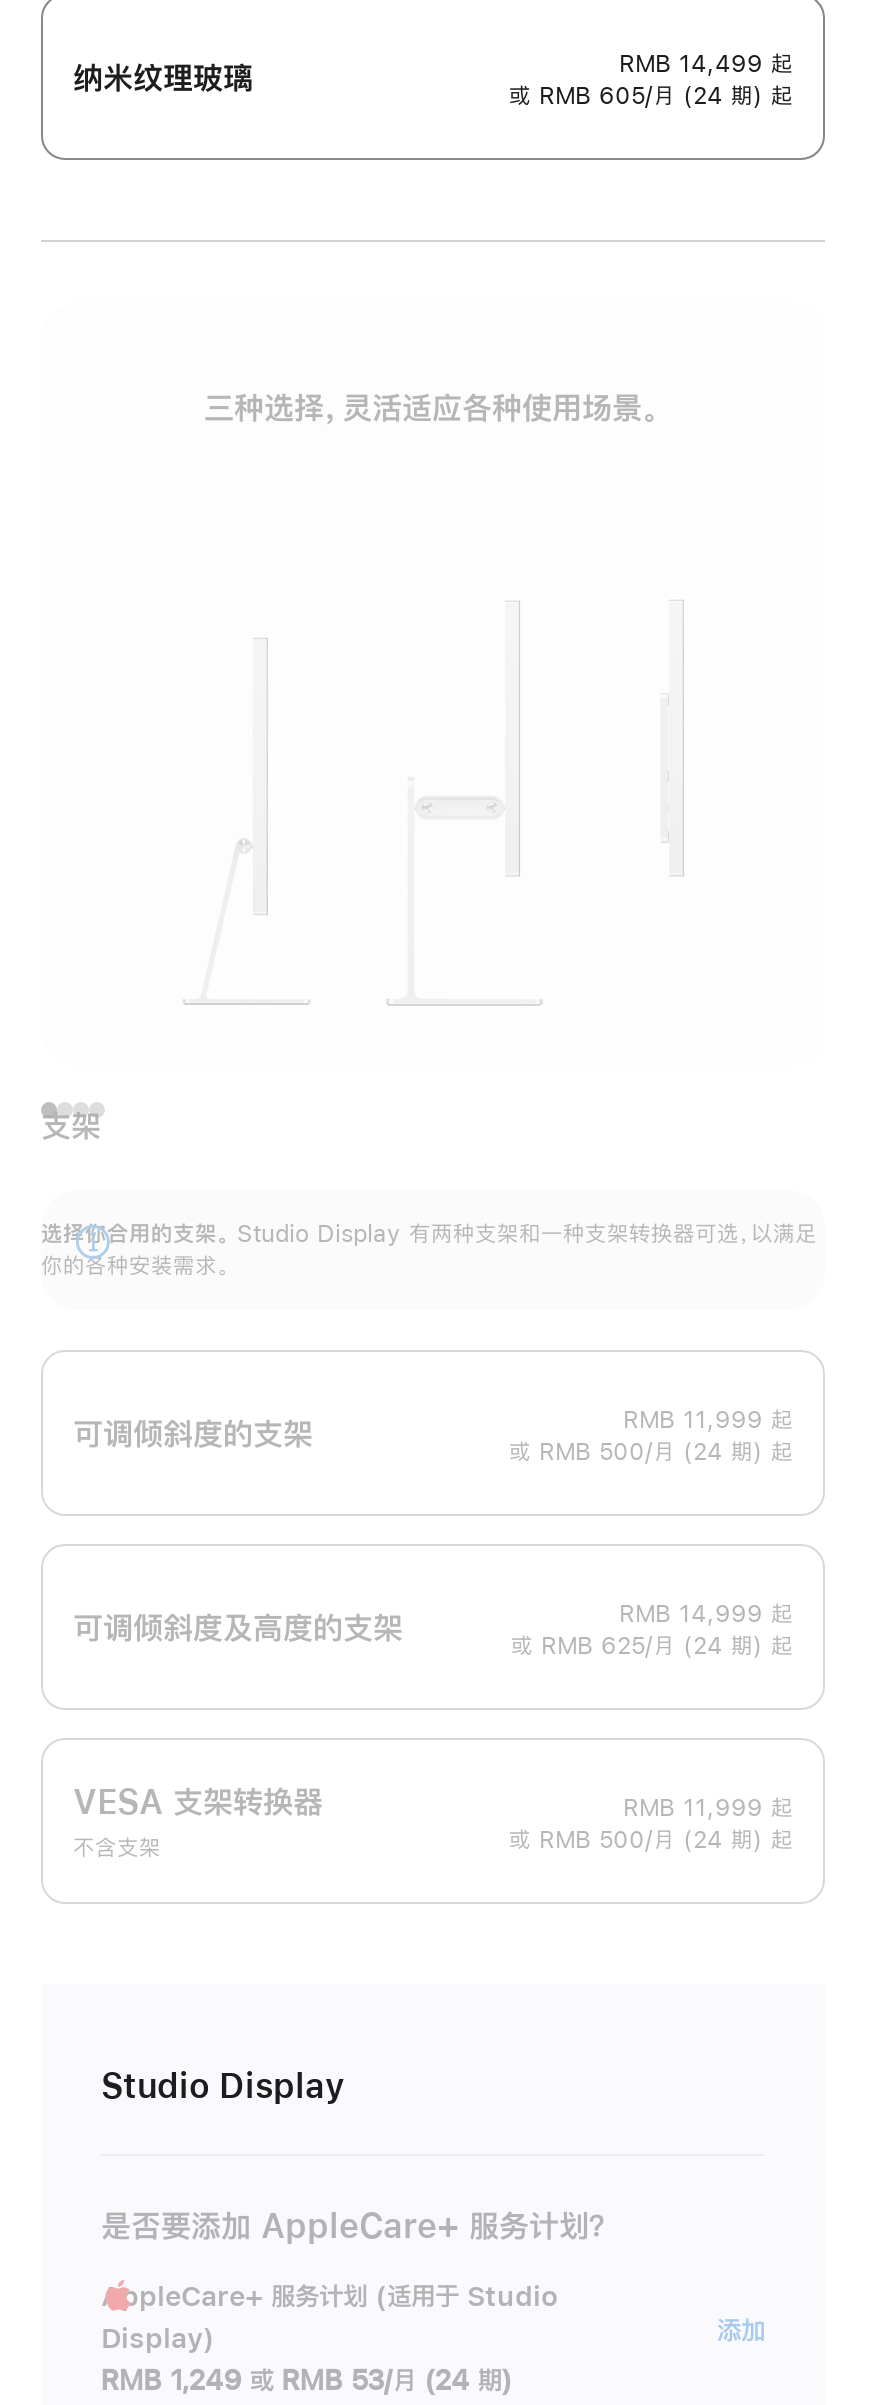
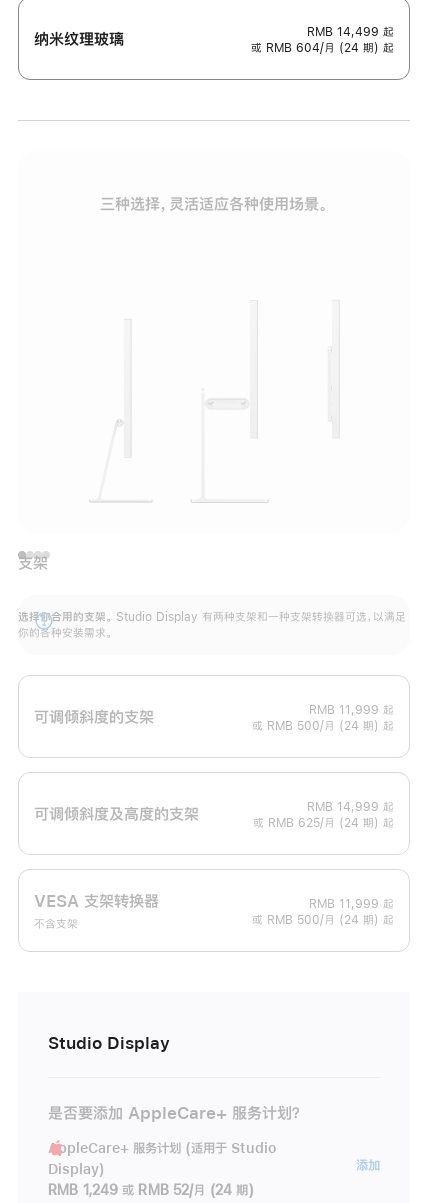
- 或 RMB 605/月 (24 期) 起
+ 或 RMB 604/月 (24 期) 起

- RMB 1,249 或 RMB 53/月 (24 期)
+ RMB 1,249 或 RMB 52/月 (24 期)
